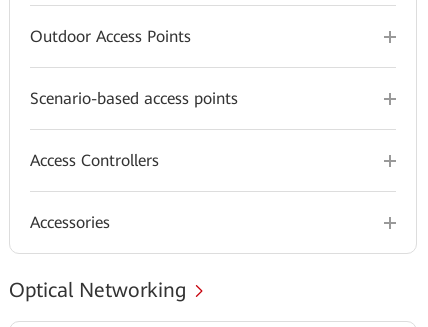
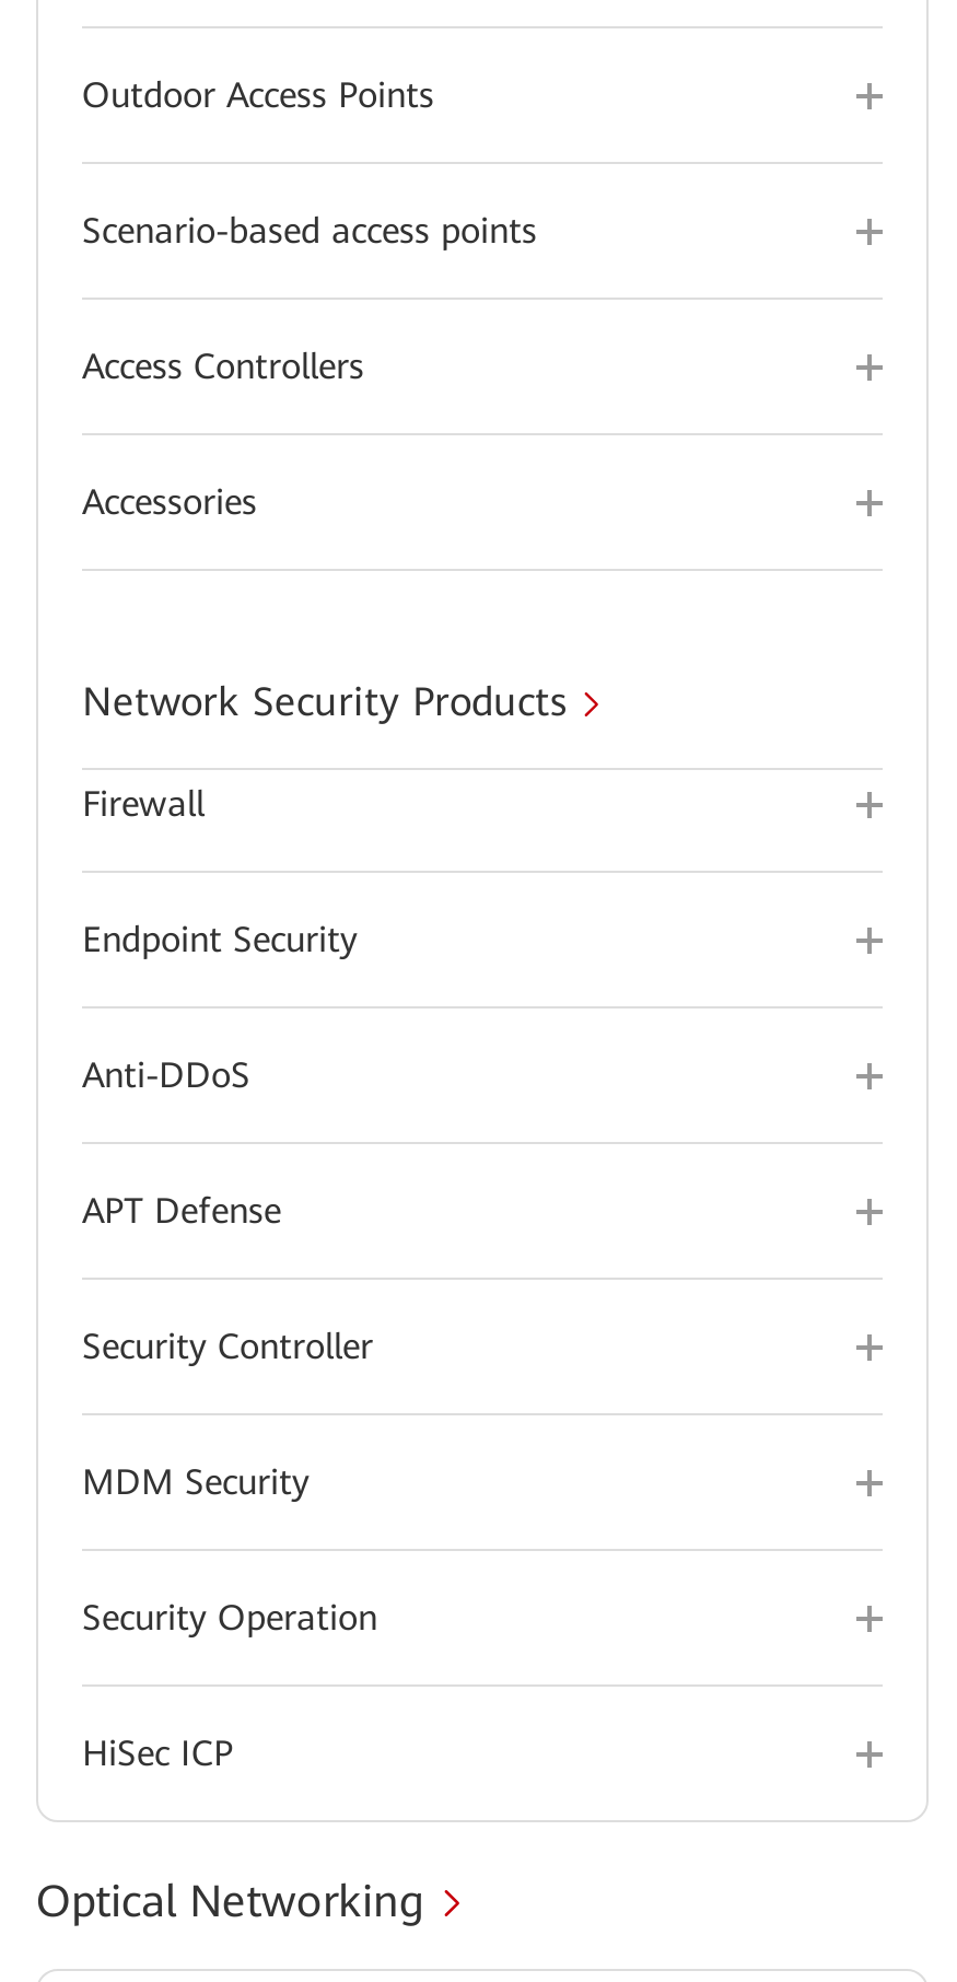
+ Network Security Products
+ Firewall
+ Endpoint Security
+ Anti-DDoS
+ APT Defense
+ Security Controller
+ MDM Security
+ Security Operation
+ HiSec ICP
